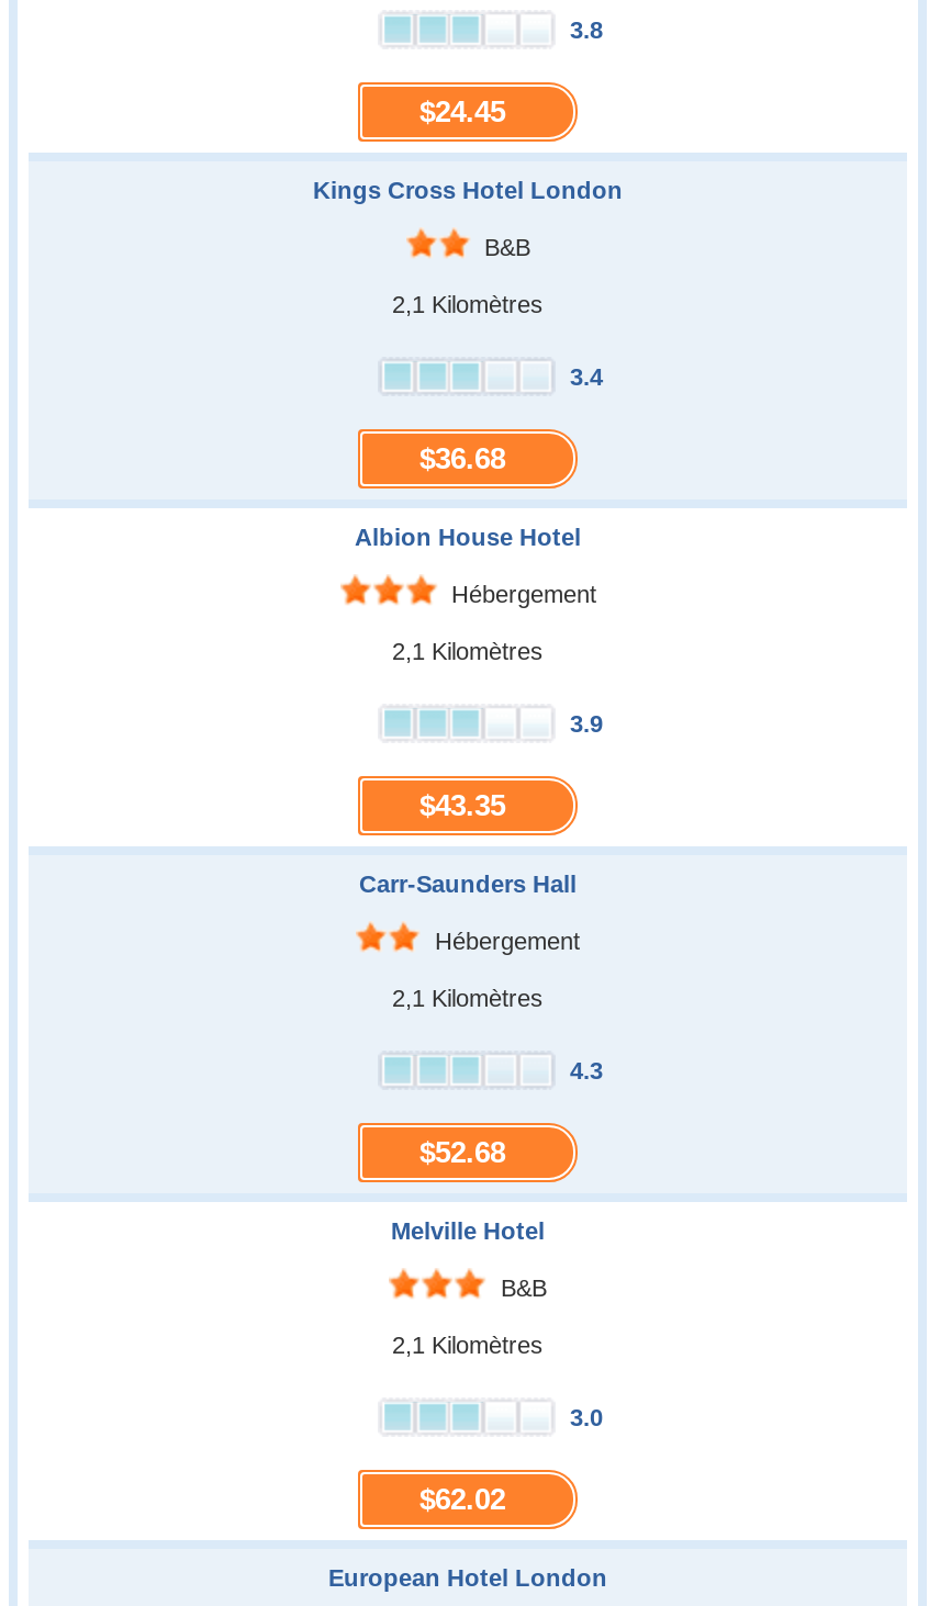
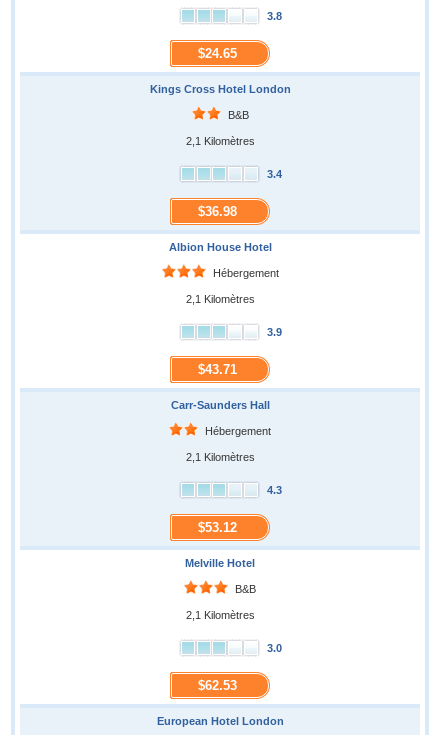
- $24.45
+ $24.65

- $36.68
+ $36.98

- $43.35
+ $43.71

- $52.68
+ $53.12

- $62.02
+ $62.53
